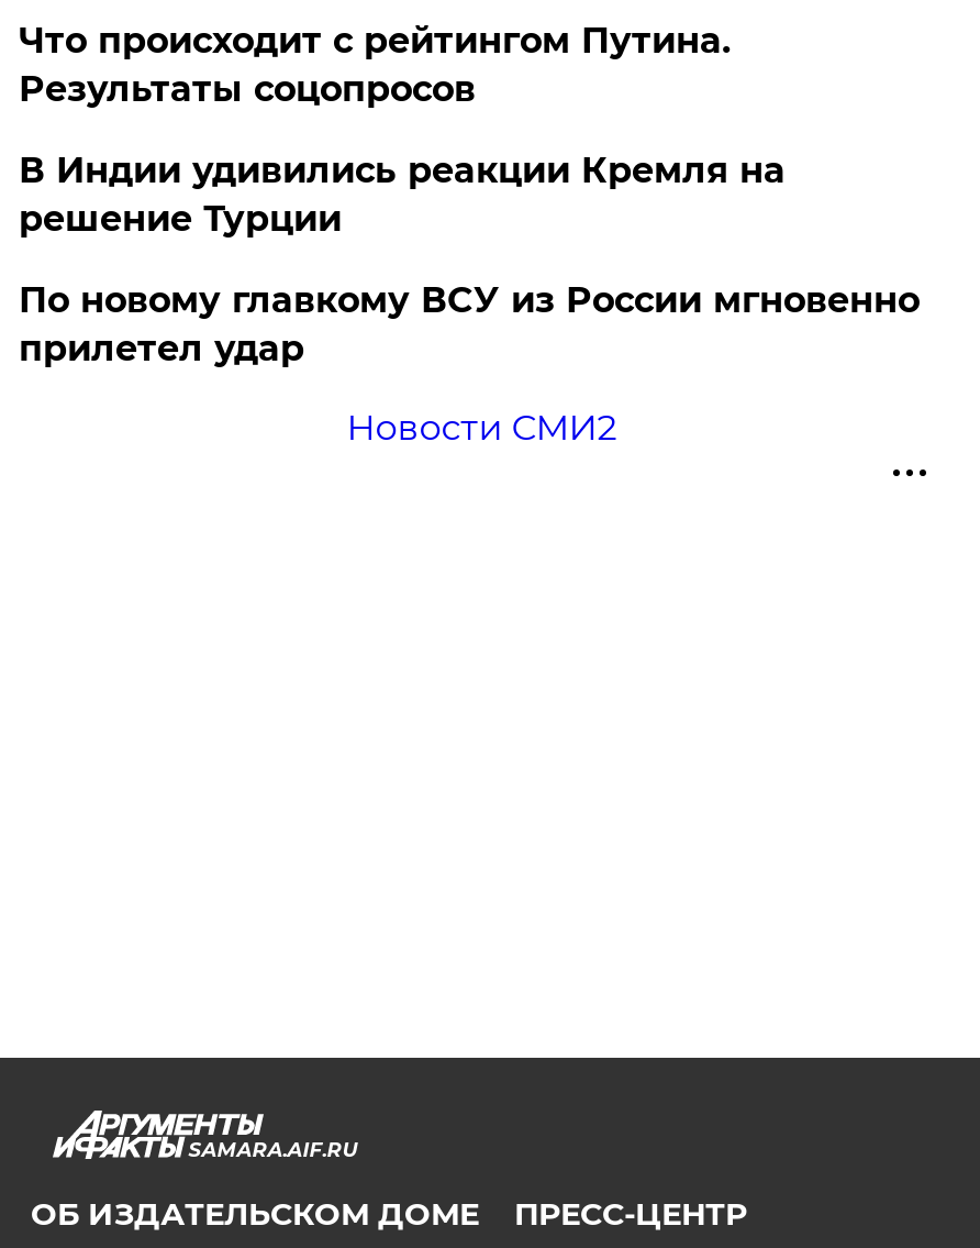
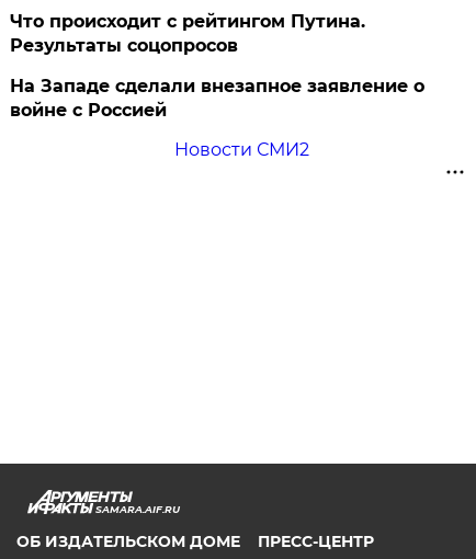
- В Индии удивились реакции Кремля на
- решение Турции
- По новому главкому ВСУ из России мгновенно
- прилетел удар
+ На Западе сделали внезапное заявление о
+ войне с Россией
